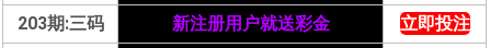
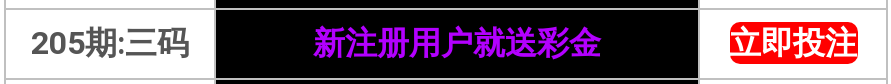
- 203期:三码
+ 205期:三码
